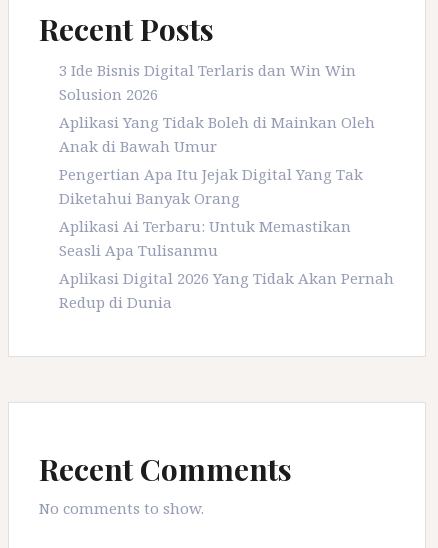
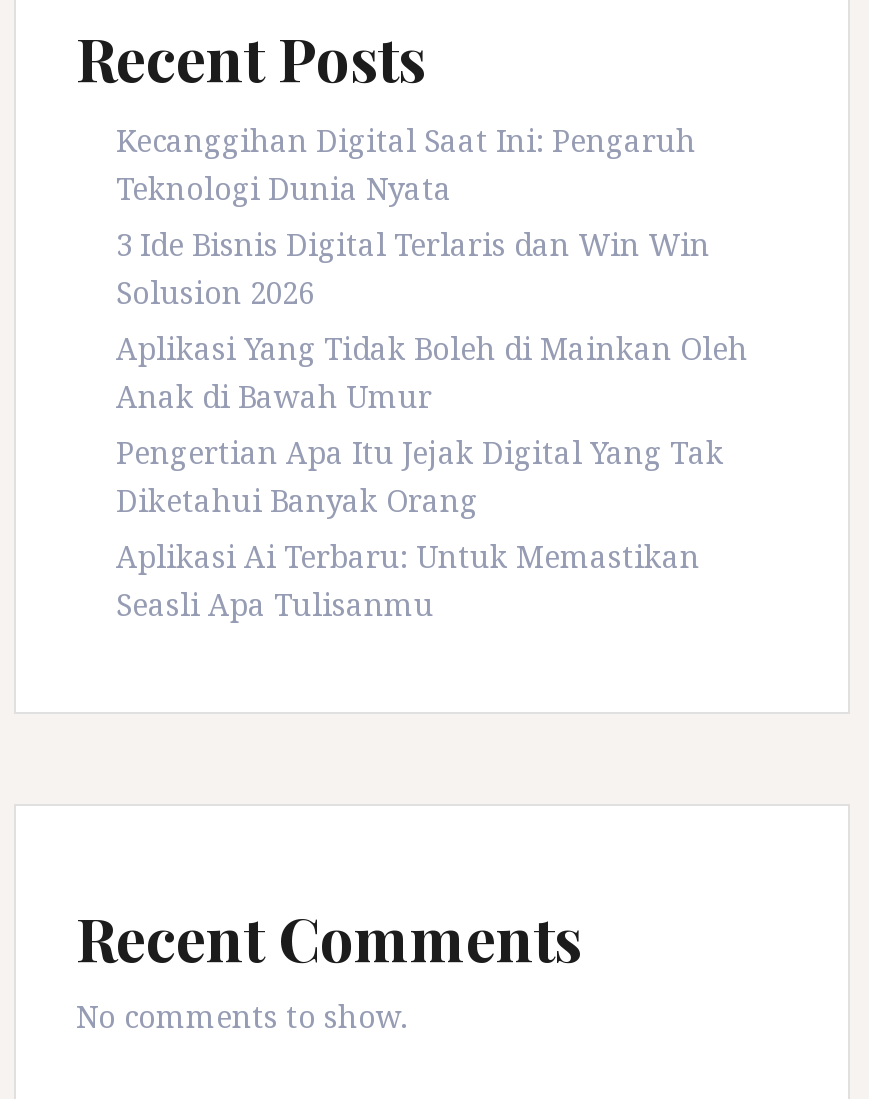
+ Kecanggihan Digital Saat Ini: Pengaruh
+ Teknologi Dunia Nyata

moved down: 3 Ide Bisnis Digital Terlaris dan Win Win | Solusion 2026 | Aplikasi Yang Tidak Boleh di Mainkan Oleh | Anak di Bawah Umur | Pengertian Apa Itu Jejak Digital Yang Tak | Diketahui Banyak Orang | Aplikasi Ai Terbaru: Untuk Memastikan | Seasli Apa Tulisanmu

- Aplikasi Digital 2026 Yang Tidak Akan Pernah
- Redup di Dunia
